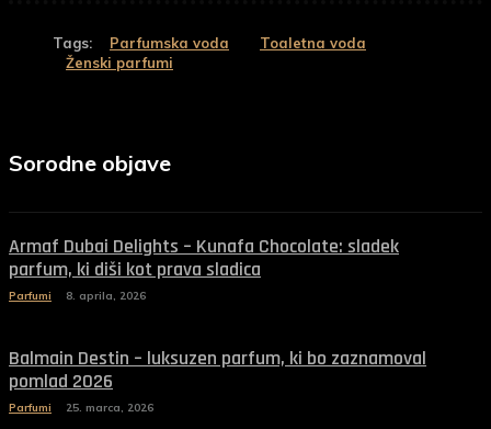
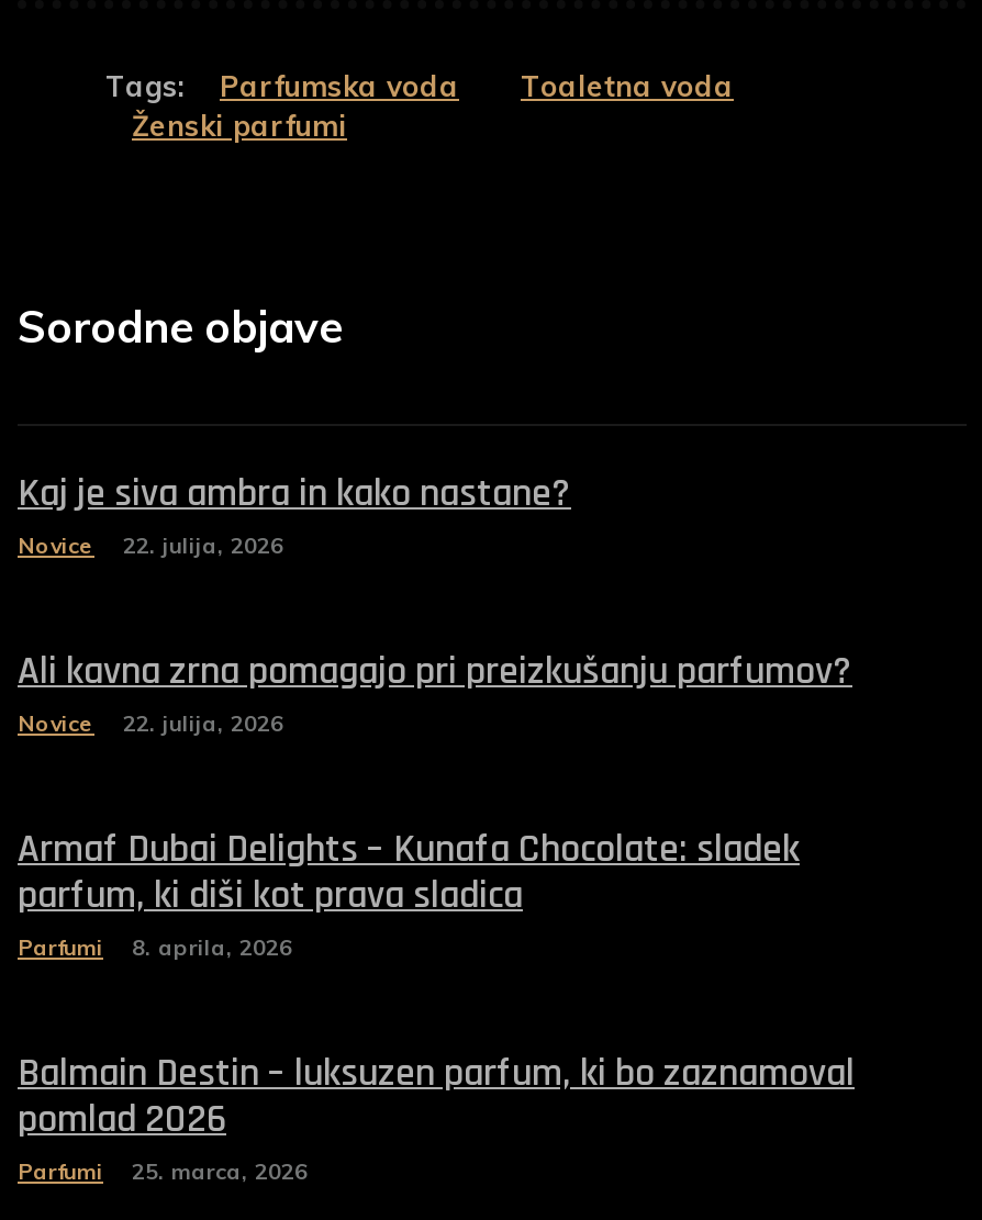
+ Kaj je siva ambra in kako nastane?
+ Novice
+ 22. julija, 2026
+ Ali kavna zrna pomagajo pri preizkušanju parfumov?
+ Novice
+ 22. julija, 2026
